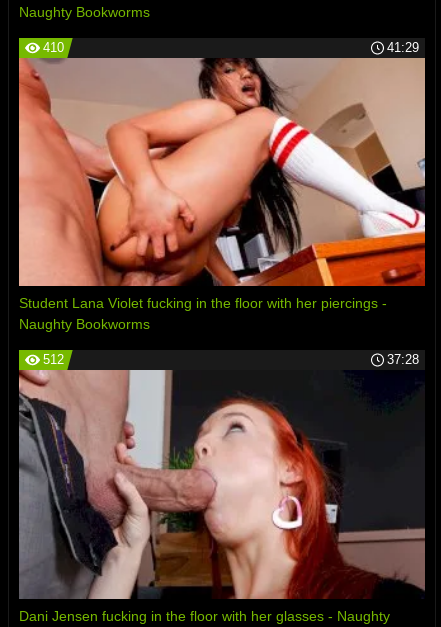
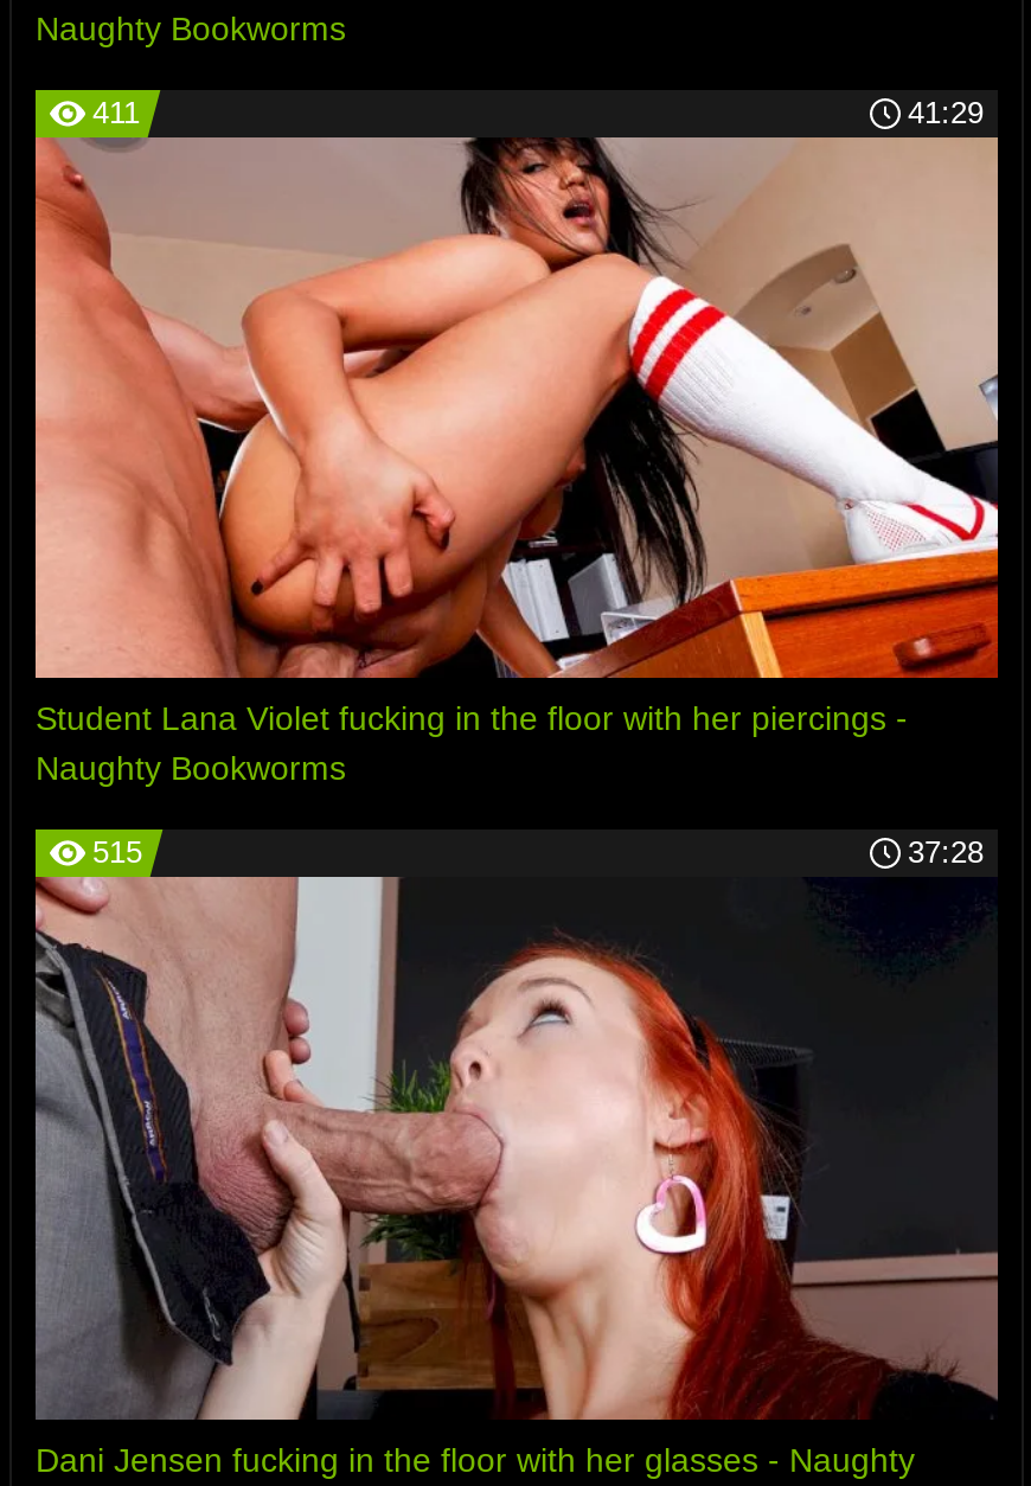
- 410
+ 411

- 512
+ 515
